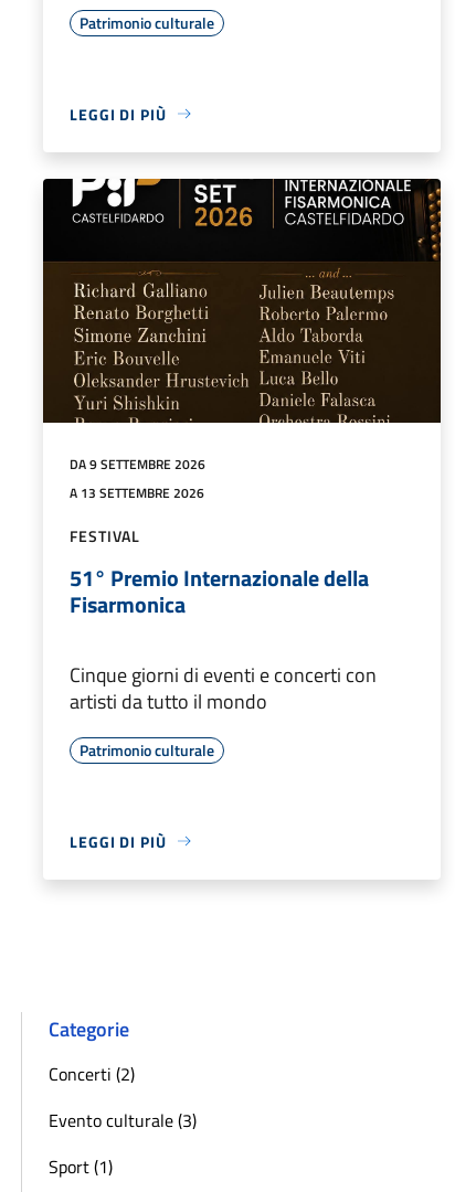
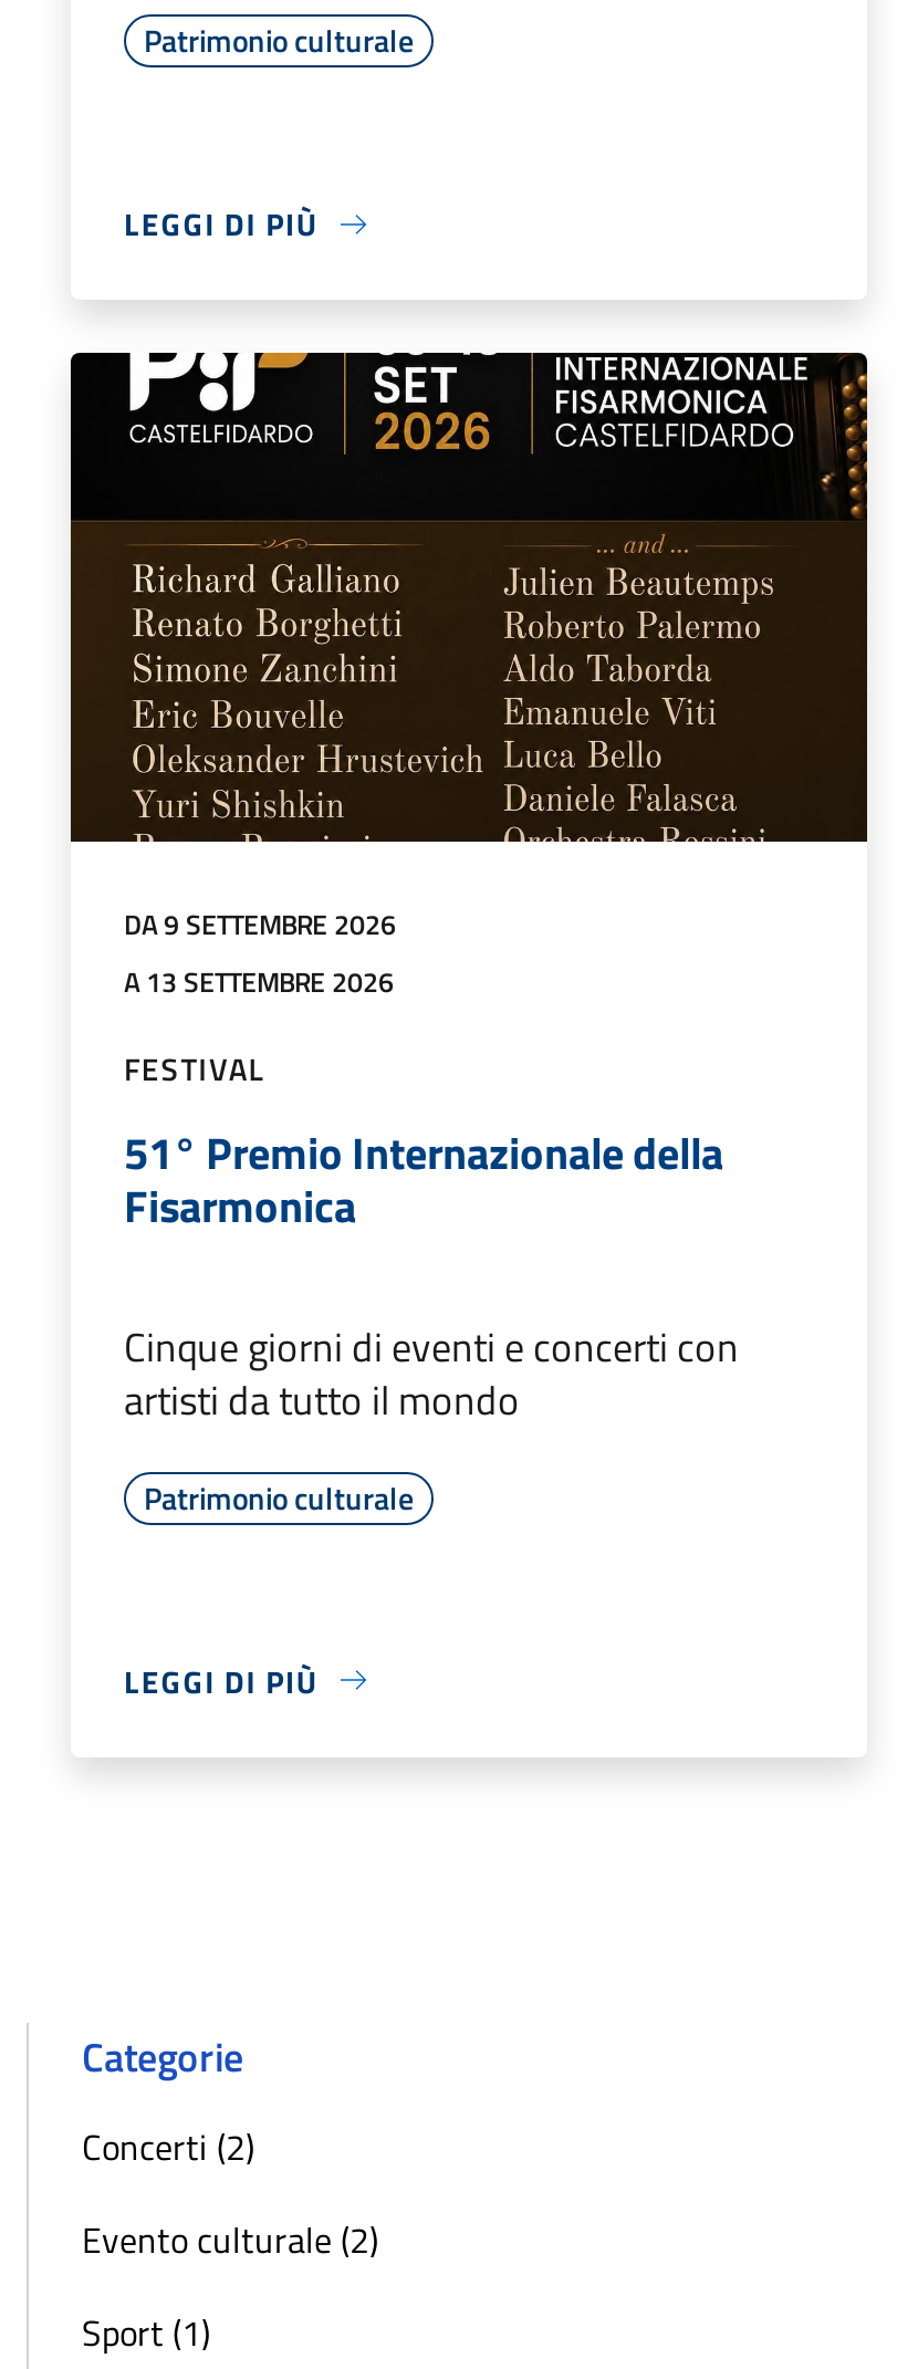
- Evento culturale (3)
+ Evento culturale (2)
